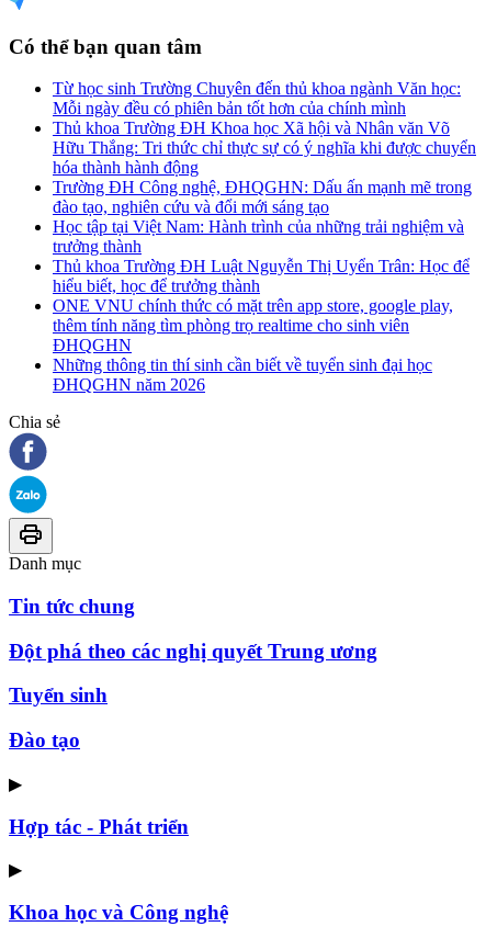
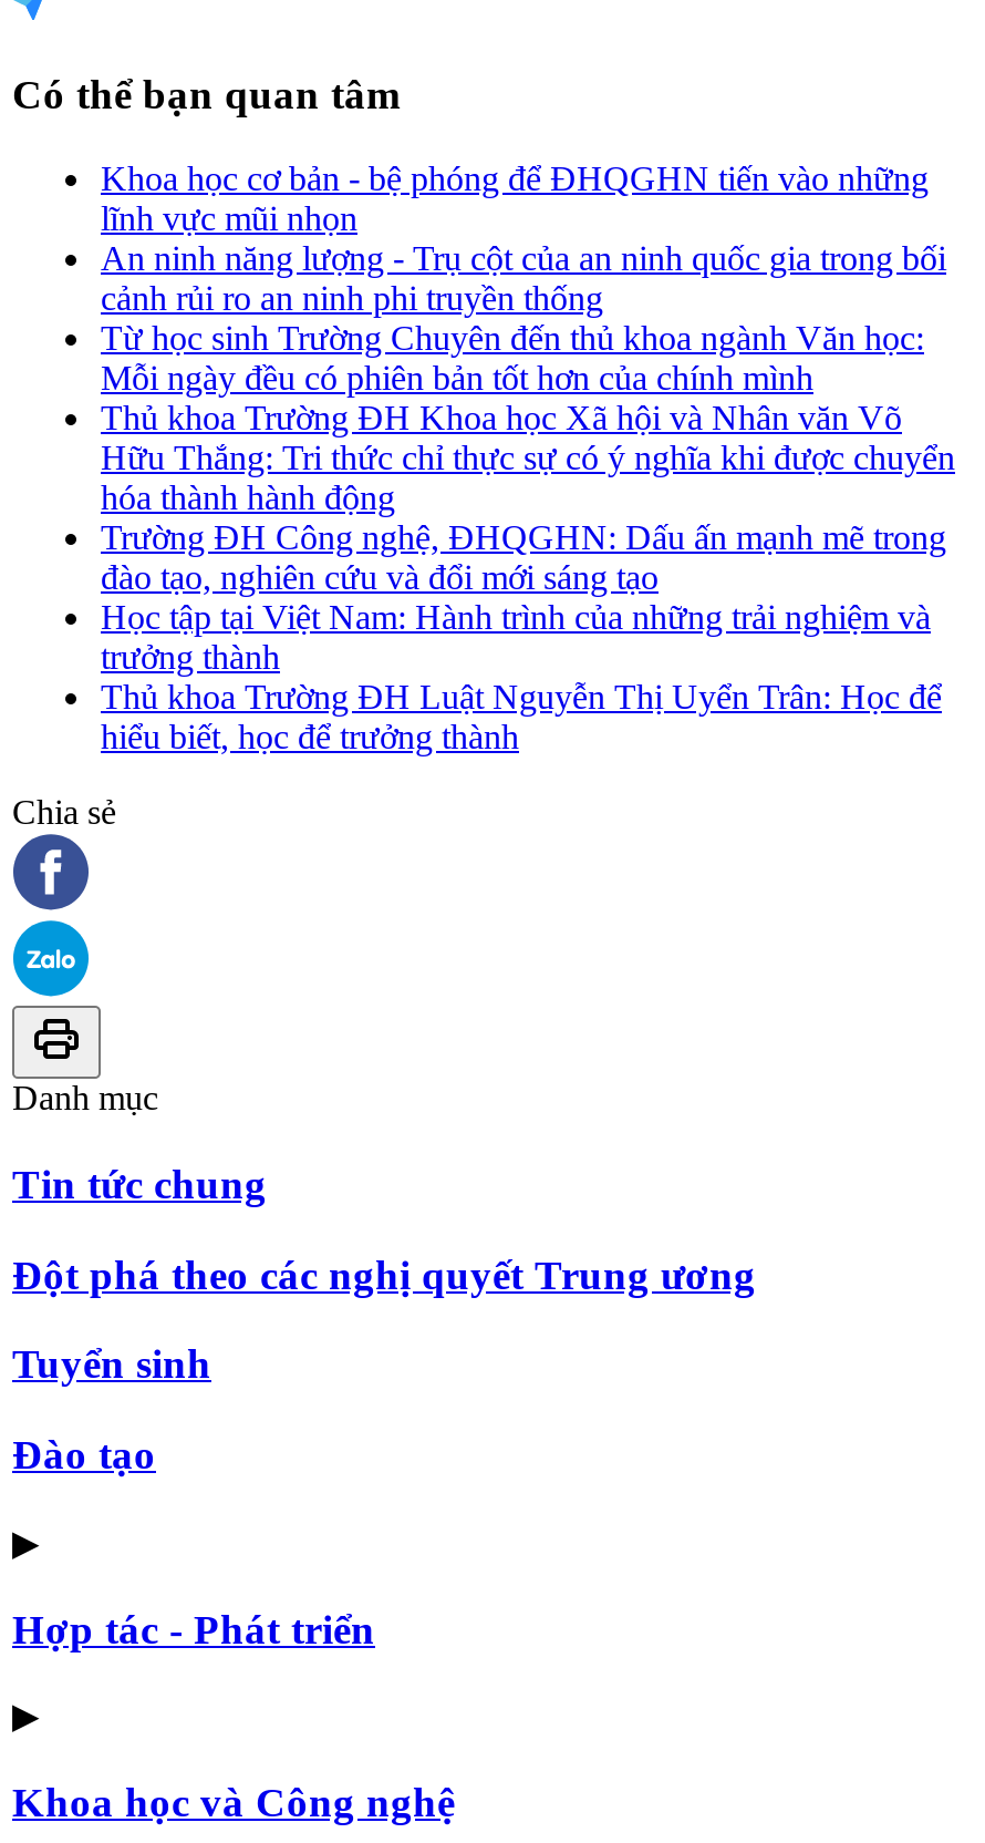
+ Khoa học cơ bản - bệ phóng để ĐHQGHN tiến vào những
+ lĩnh vực mũi nhọn
+ An ninh năng lượng - Trụ cột của an ninh quốc gia trong bối
+ cảnh rủi ro an ninh phi truyền thống

moved down: Từ học sinh Trường Chuyên đến thủ khoa ngành Văn học: | Mỗi ngày đều có phiên bản tốt hơn của chính mình | Thủ khoa Trường ĐH Khoa học Xã hội và Nhân văn Võ | ... | Thủ khoa Trường ĐH Luật Nguyễn Thị Uyển Trân: Học để | hiểu biết, học để trưởng thành

- ONE VNU chính thức có mặt trên app store, google play,
- thêm tính năng tìm phòng trọ realtime cho sinh viên
- ĐHQGHN
- Những thông tin thí sinh cần biết về tuyển sinh đại học
- ĐHQGHN năm 2026
